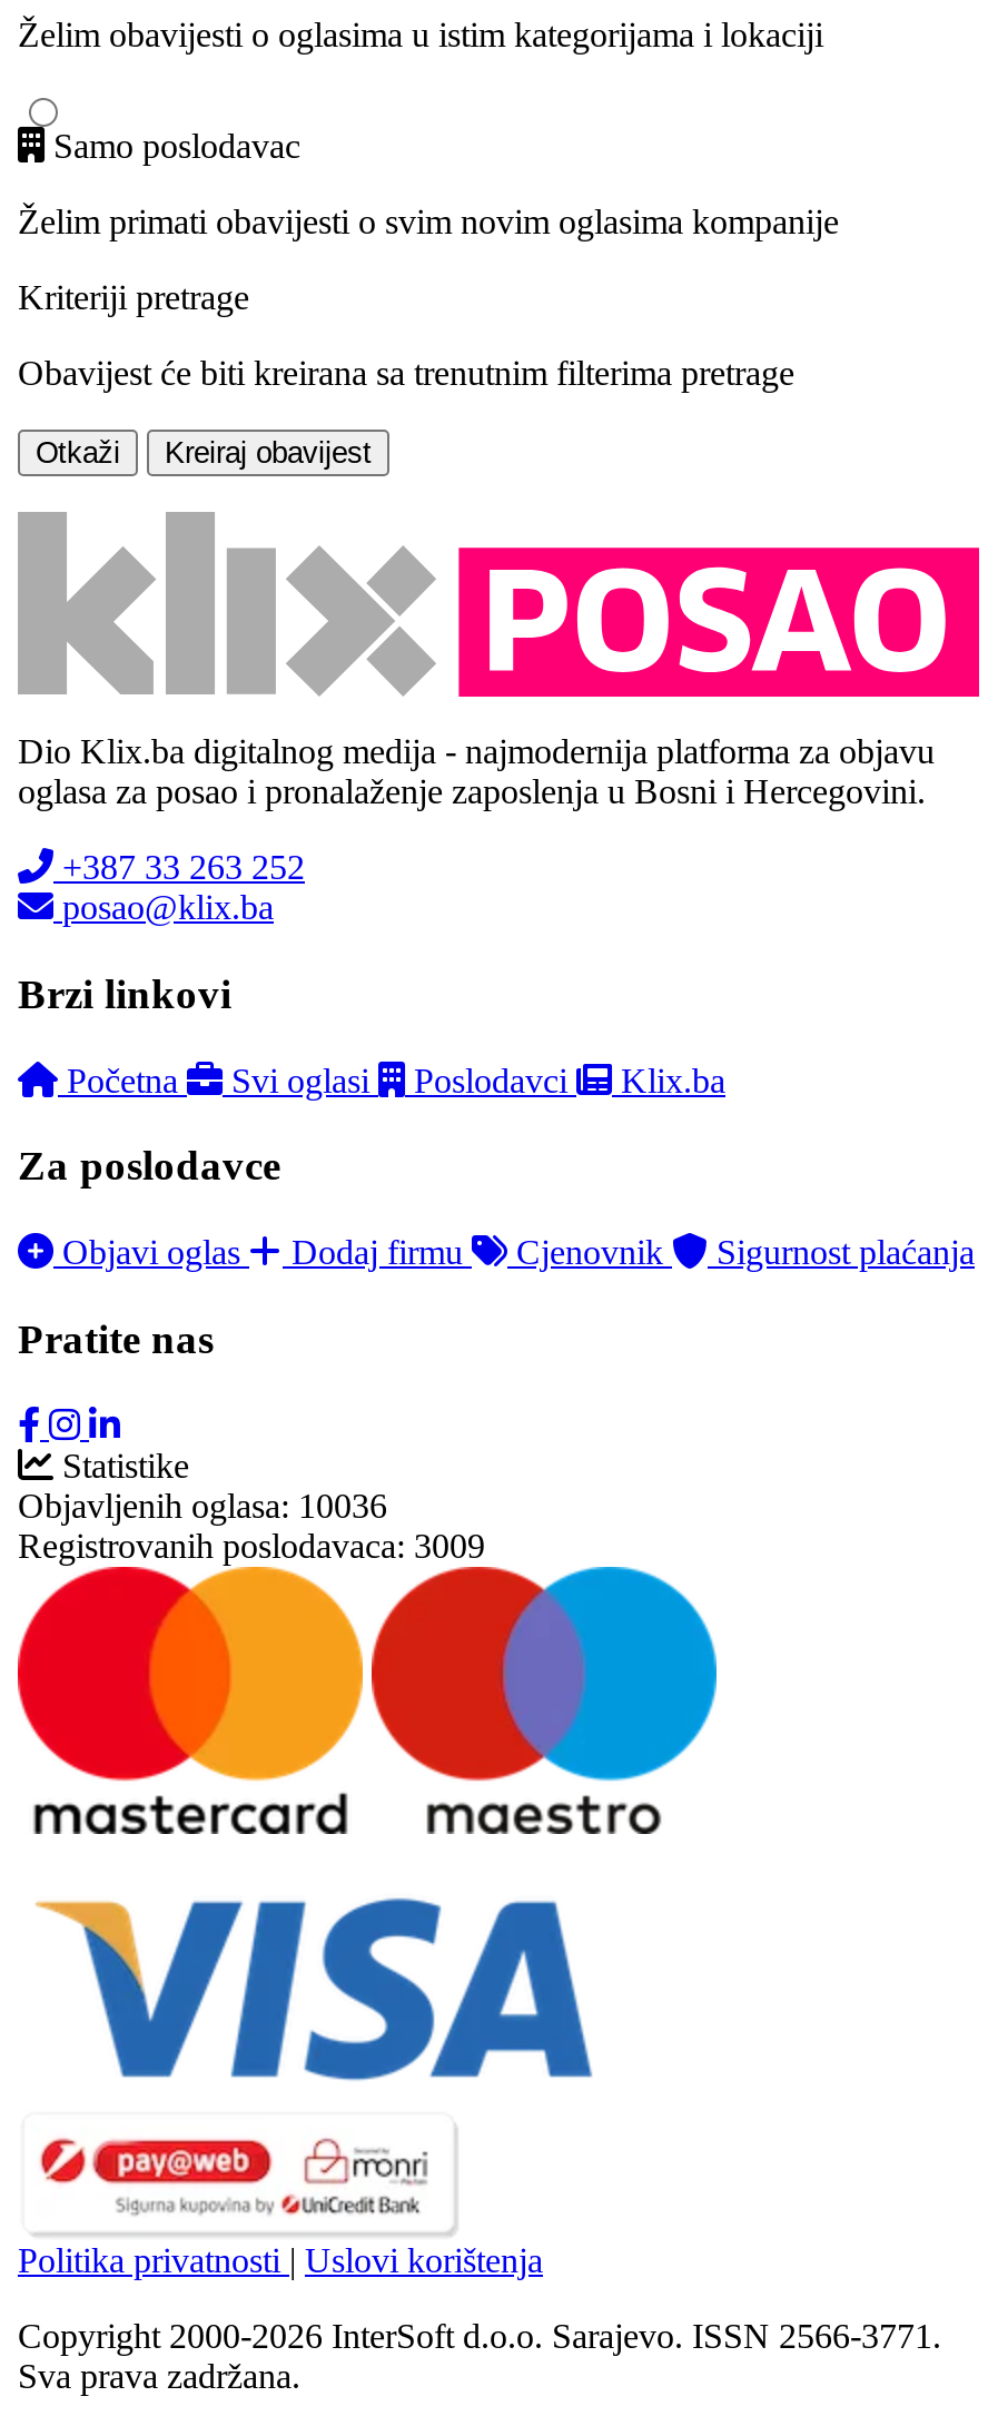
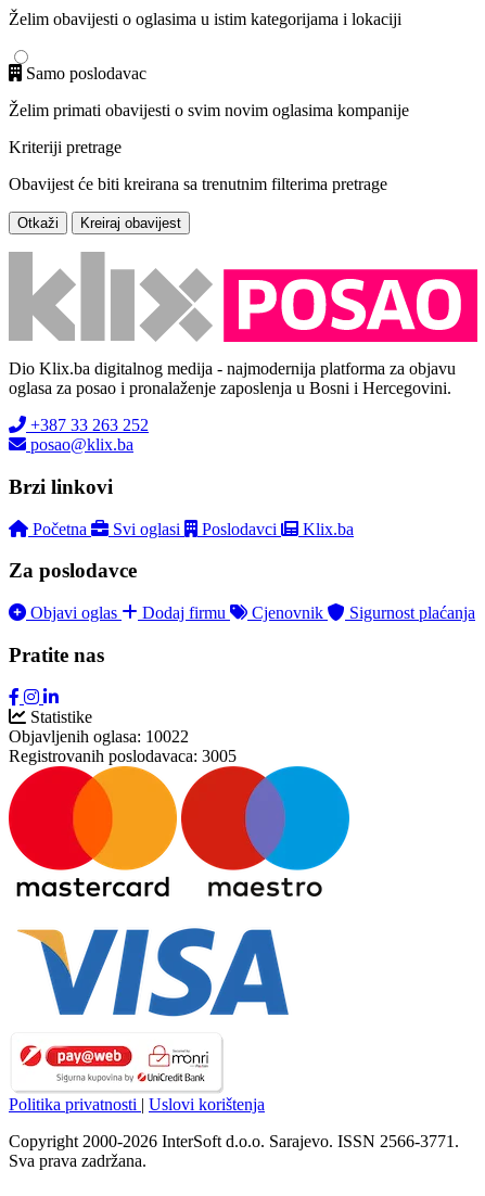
- Objavljenih oglasa: 10036
+ Objavljenih oglasa: 10022

- Registrovanih poslodavaca: 3009
+ Registrovanih poslodavaca: 3005
